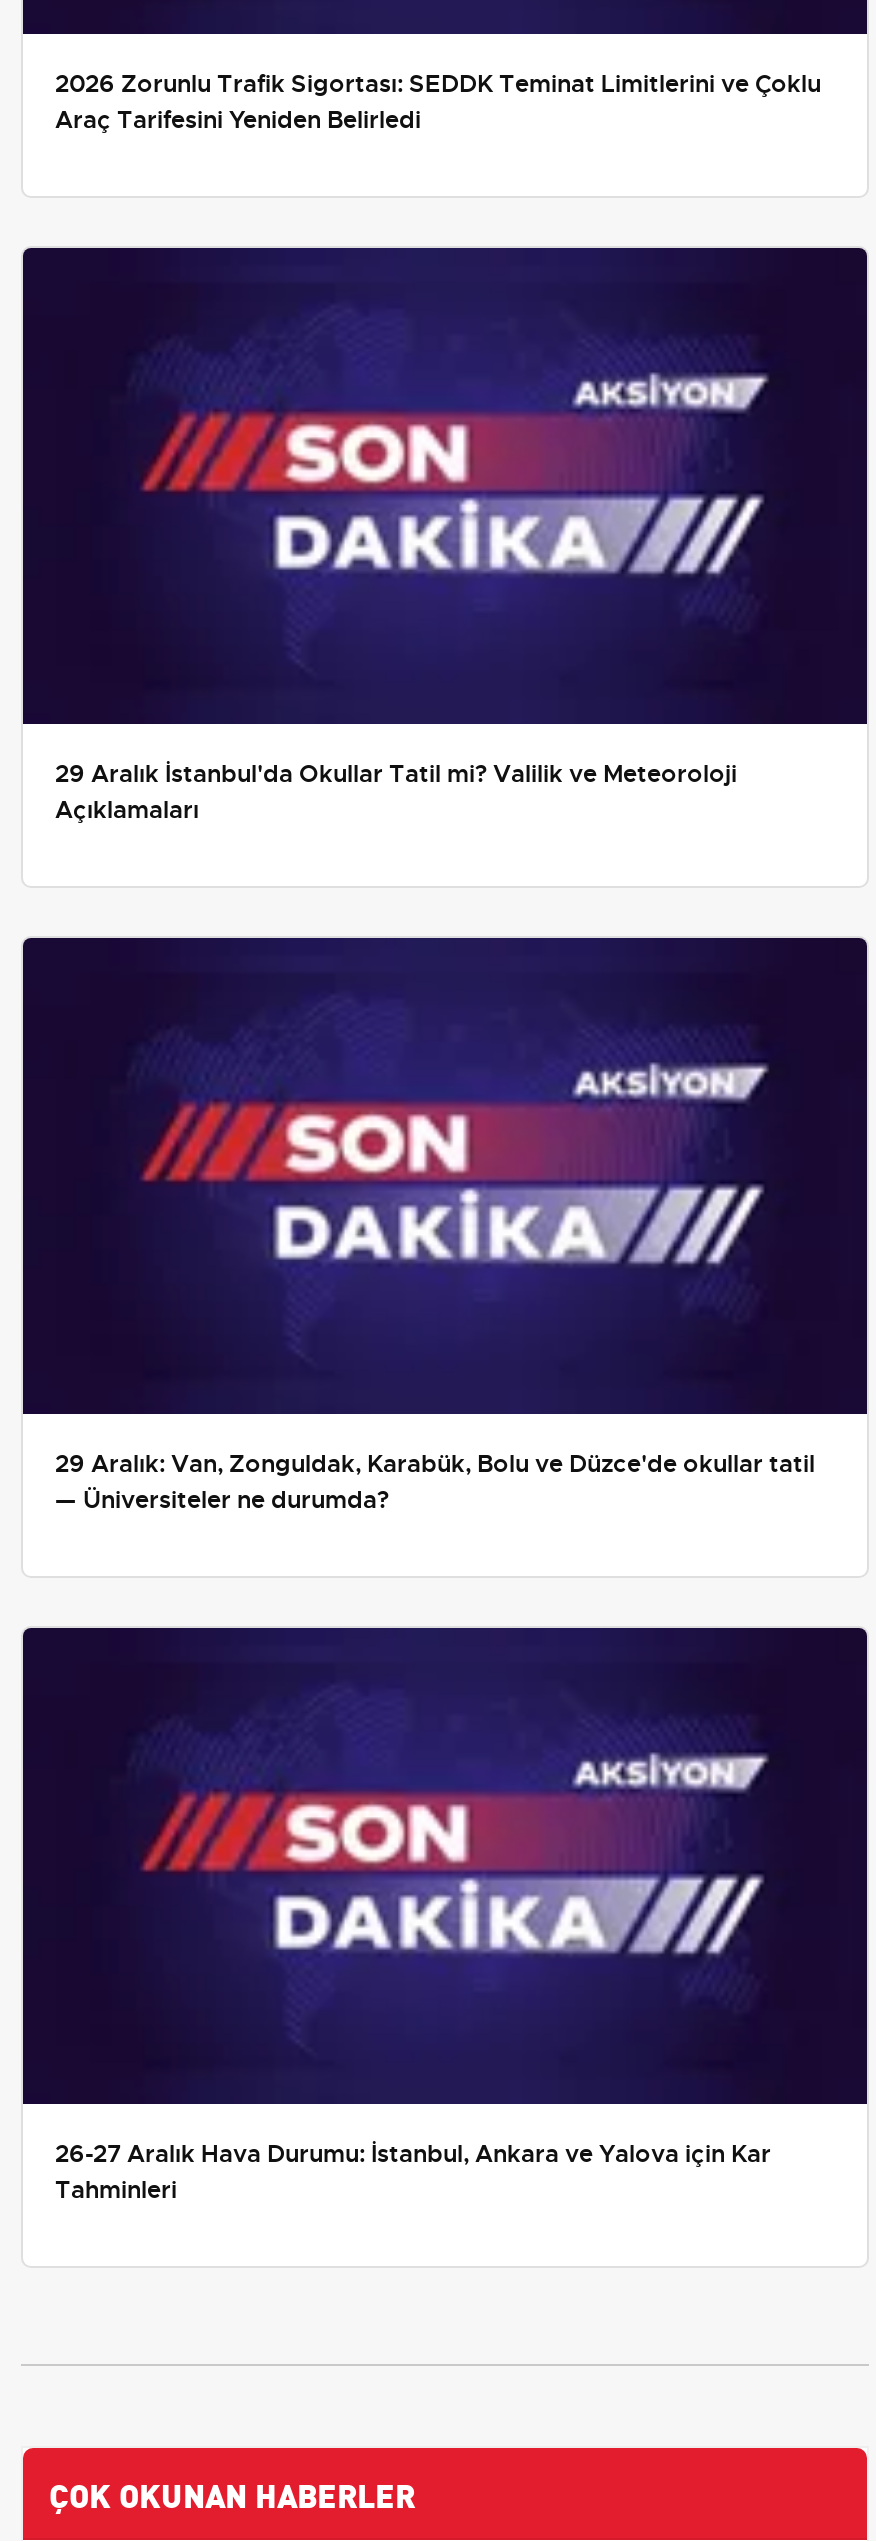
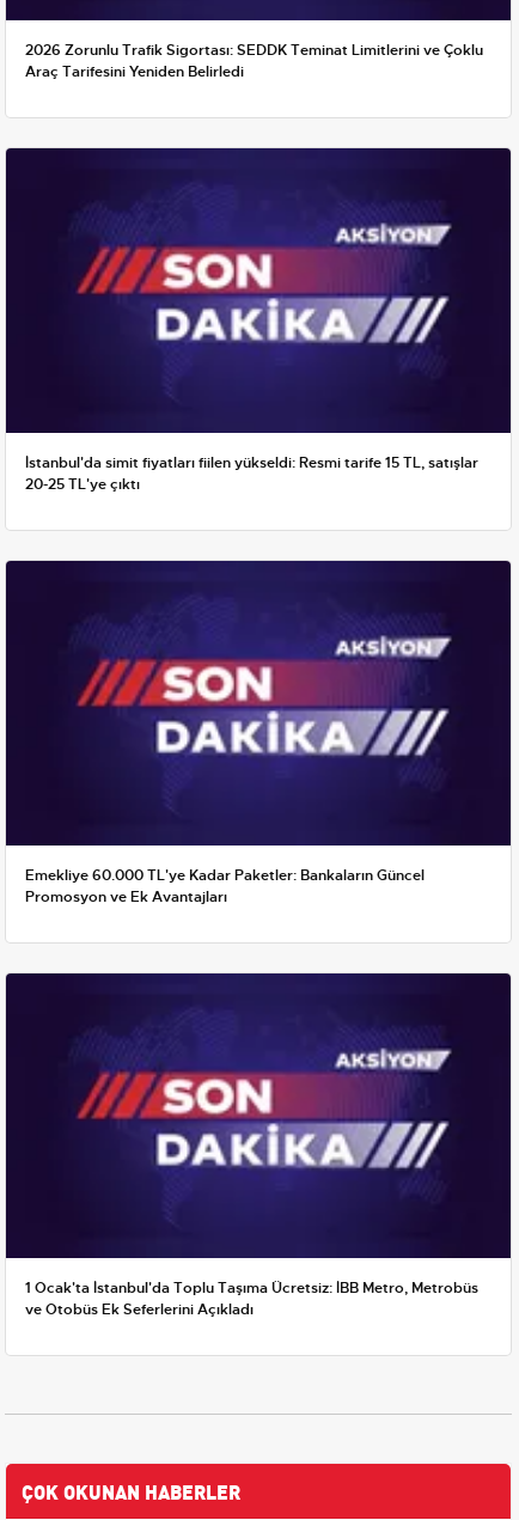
- 29 Aralık İstanbul'da Okullar Tatil mi? Valilik ve Meteoroloji
- Açıklamaları
+ İstanbul'da simit fiyatları fiilen yükseldi: Resmi tarife 15 TL, satışlar
+ 20-25 TL'ye çıktı

- 29 Aralık: Van, Zonguldak, Karabük, Bolu ve Düzce'de okullar tatil
- — Üniversiteler ne durumda?
+ Emekliye 60.000 TL'ye Kadar Paketler: Bankaların Güncel
+ Promosyon ve Ek Avantajları

- 26-27 Aralık Hava Durumu: İstanbul, Ankara ve Yalova için Kar
- Tahminleri
+ 1 Ocak'ta İstanbul'da Toplu Taşıma Ücretsiz: İBB Metro, Metrobüs
+ ve Otobüs Ek Seferlerini Açıkladı
